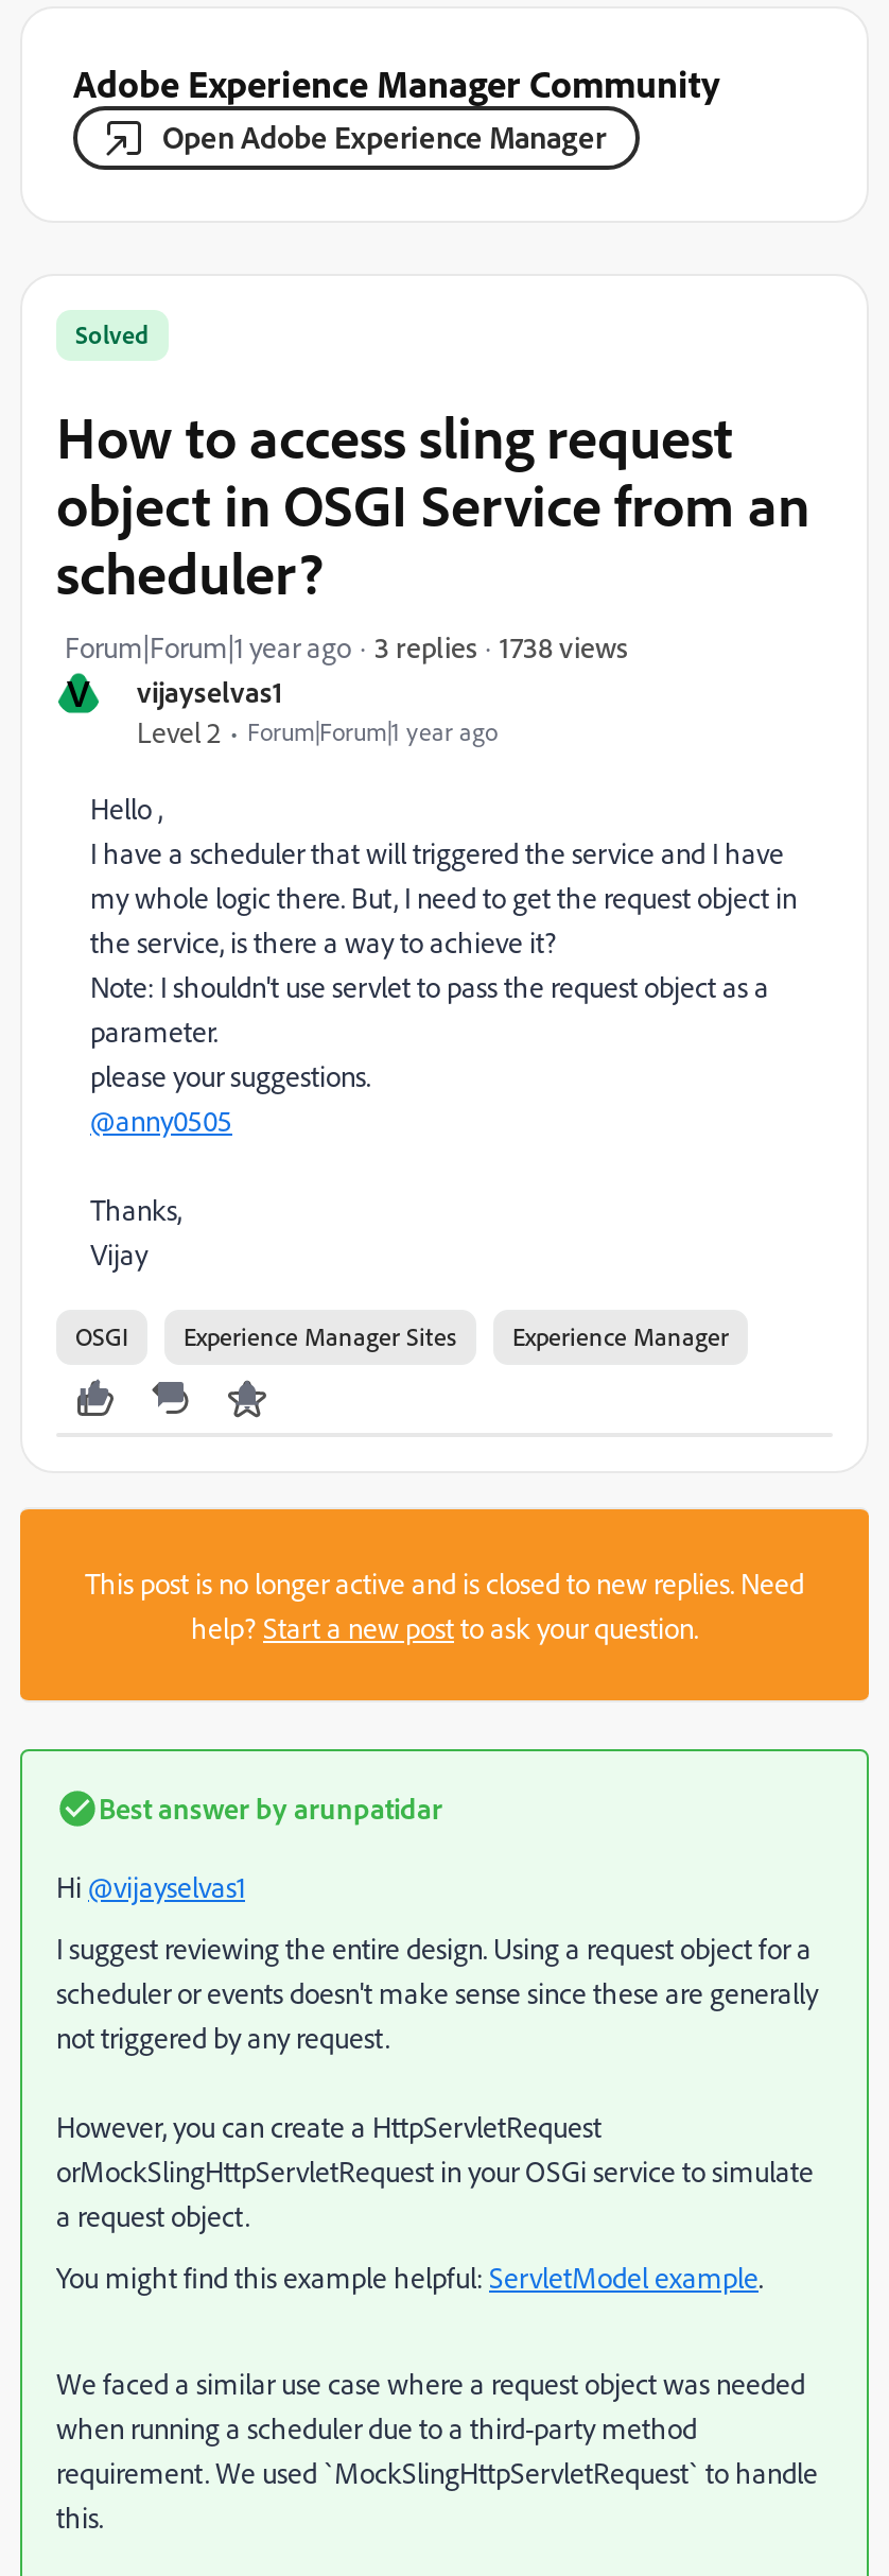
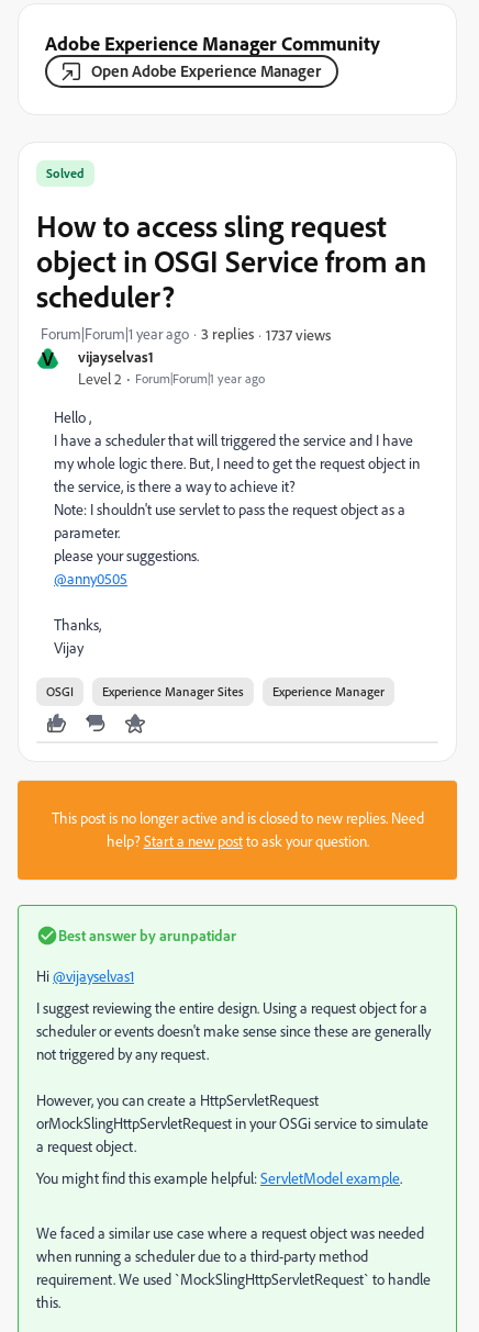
- 1738 views
+ 1737 views
